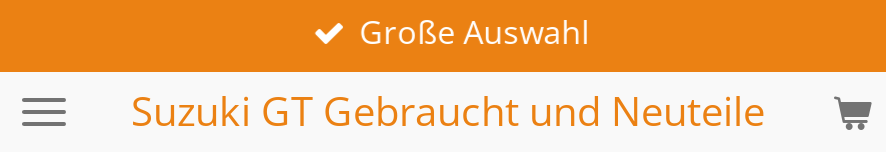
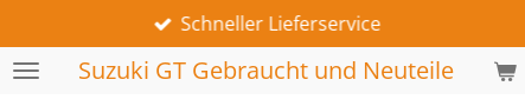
- Große Auswahl
+ Schneller Lieferservice
